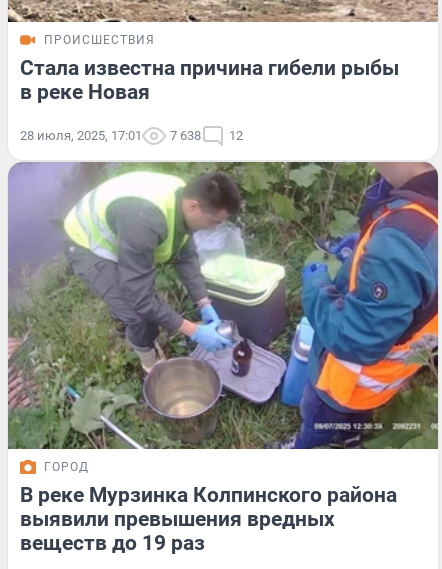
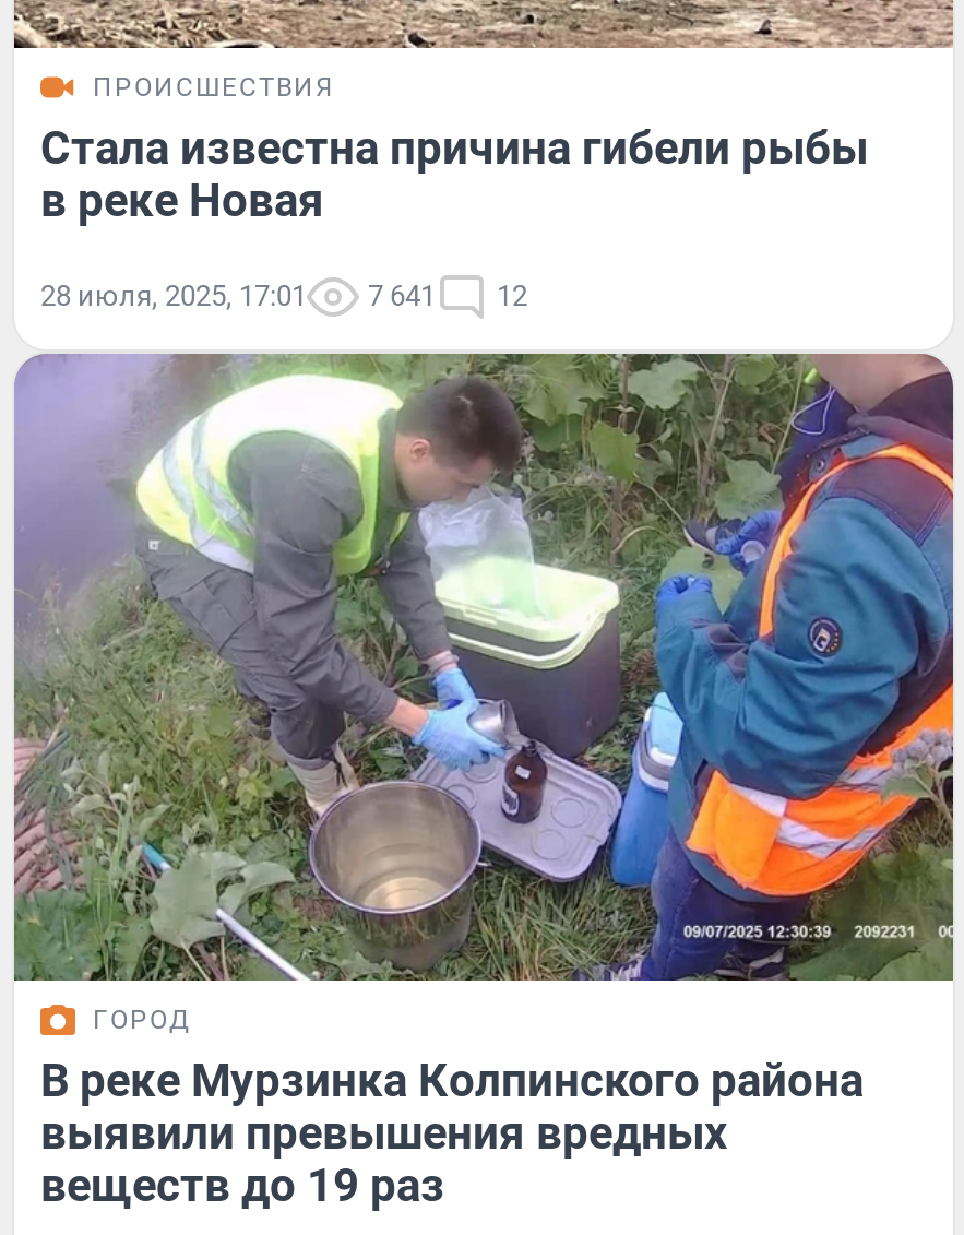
- 28 июля, 2025, 17:01 7 638 12
+ 28 июля, 2025, 17:01 7 641 12
